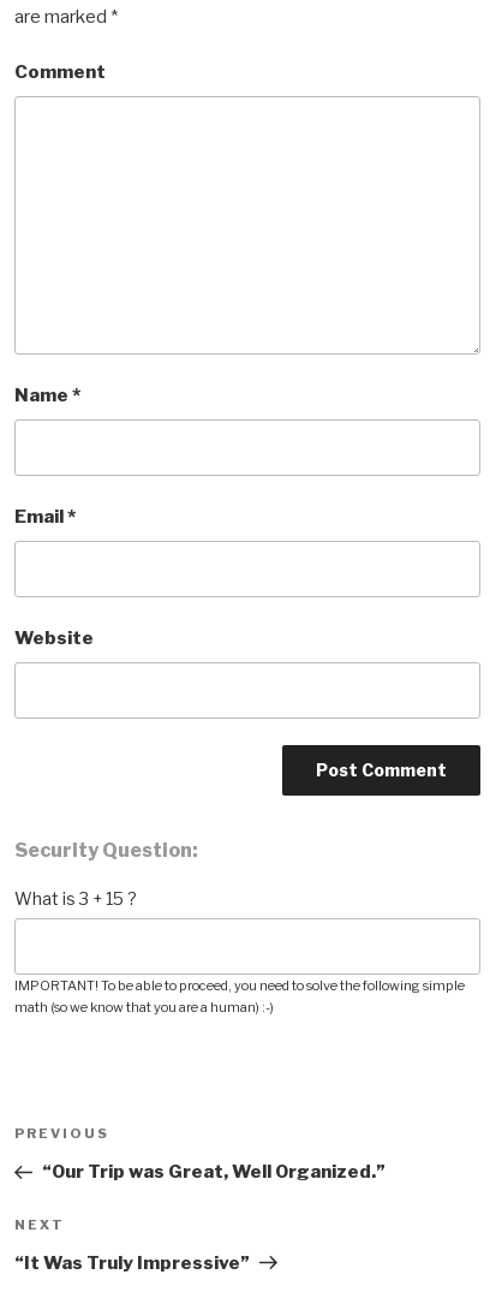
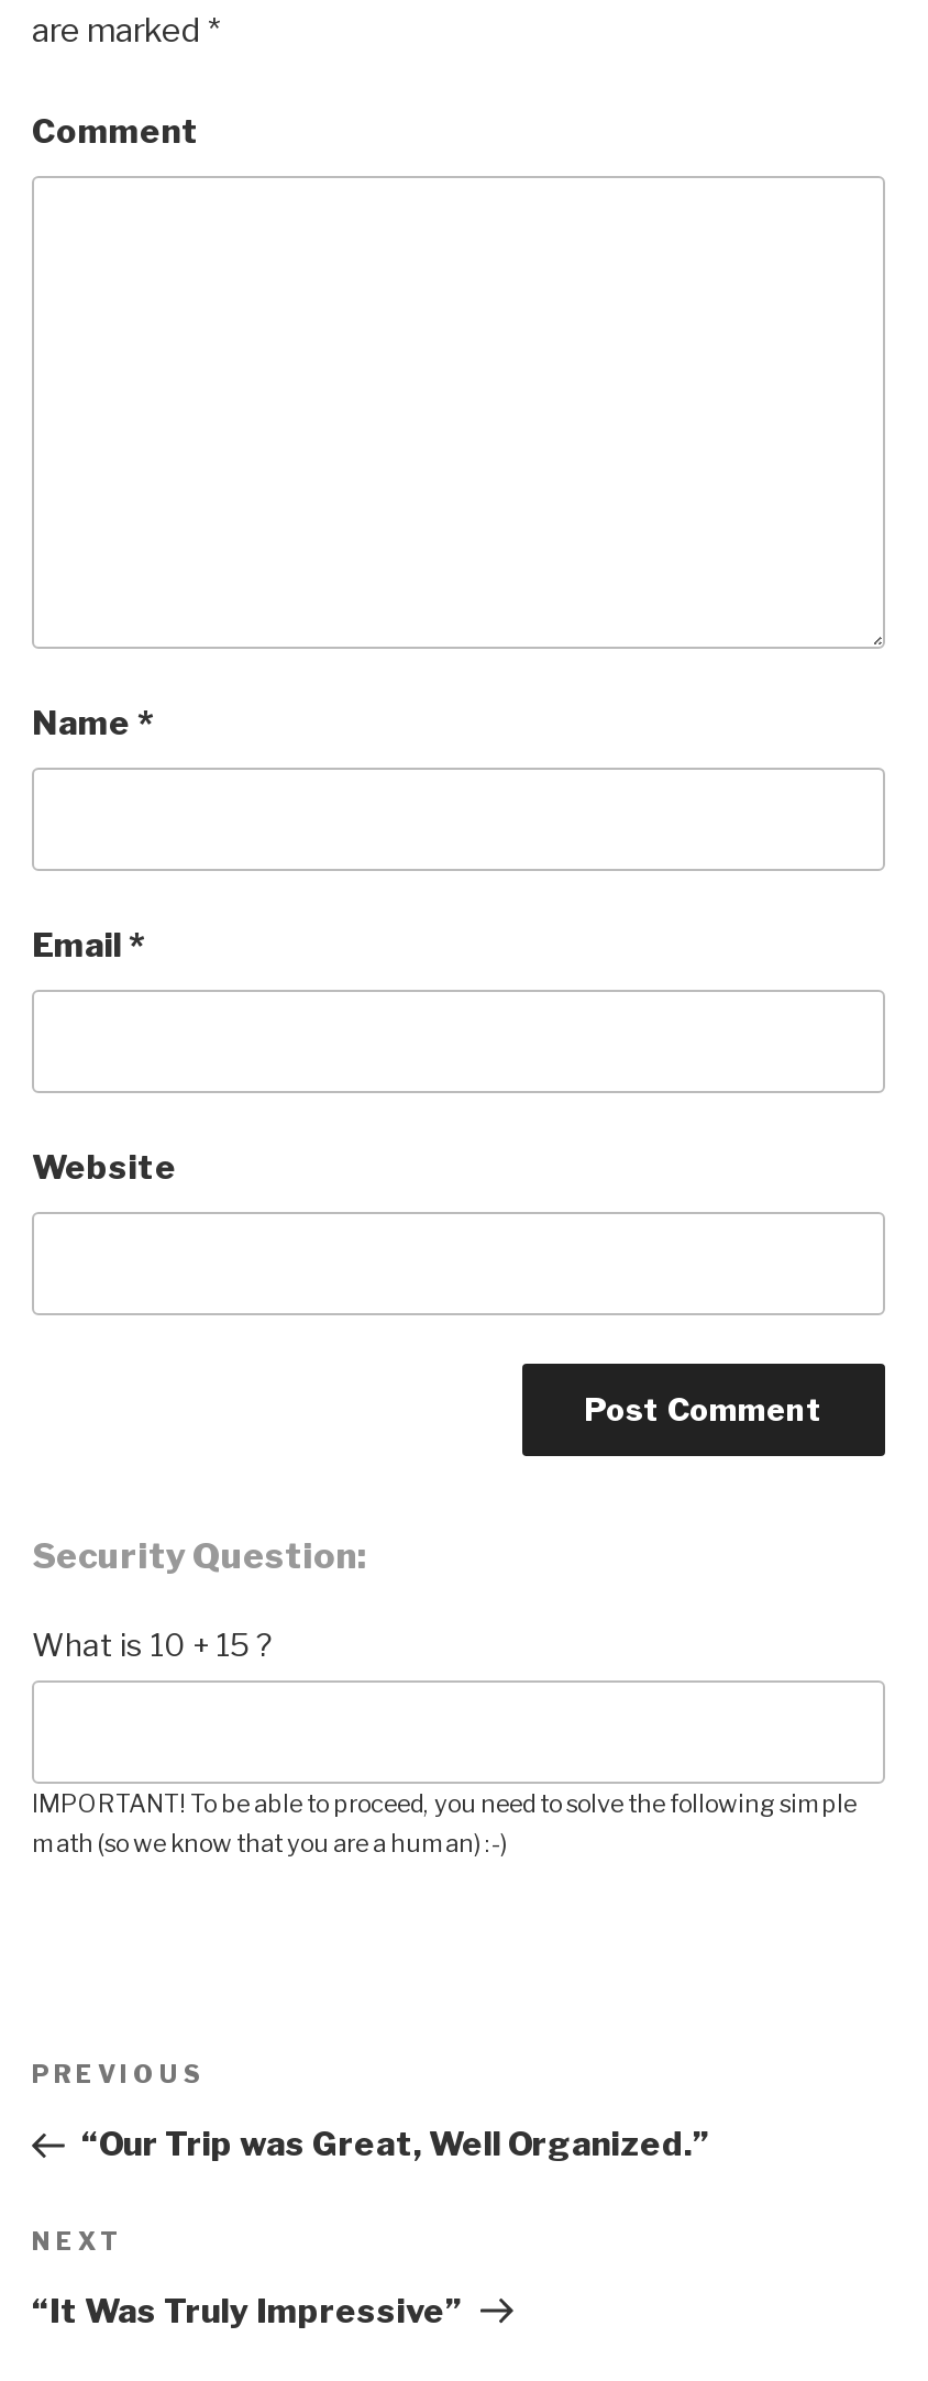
- What is 3 + 15 ?
+ What is 10 + 15 ?
